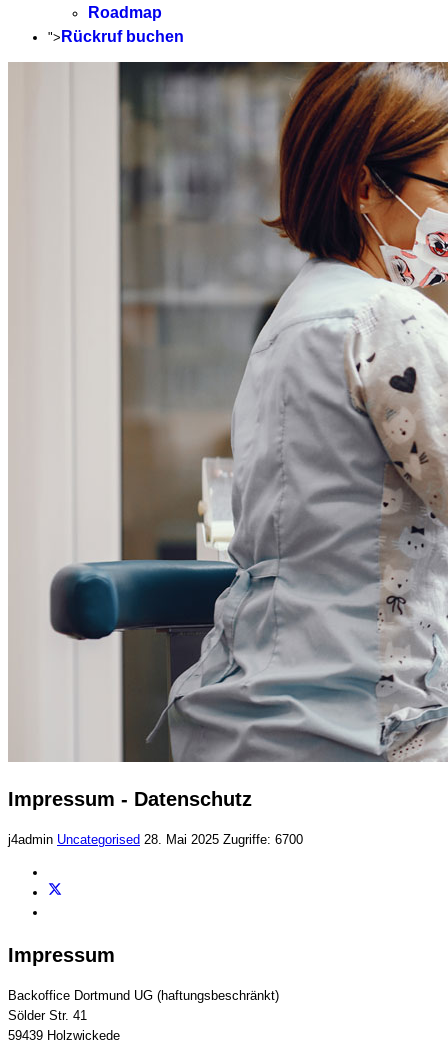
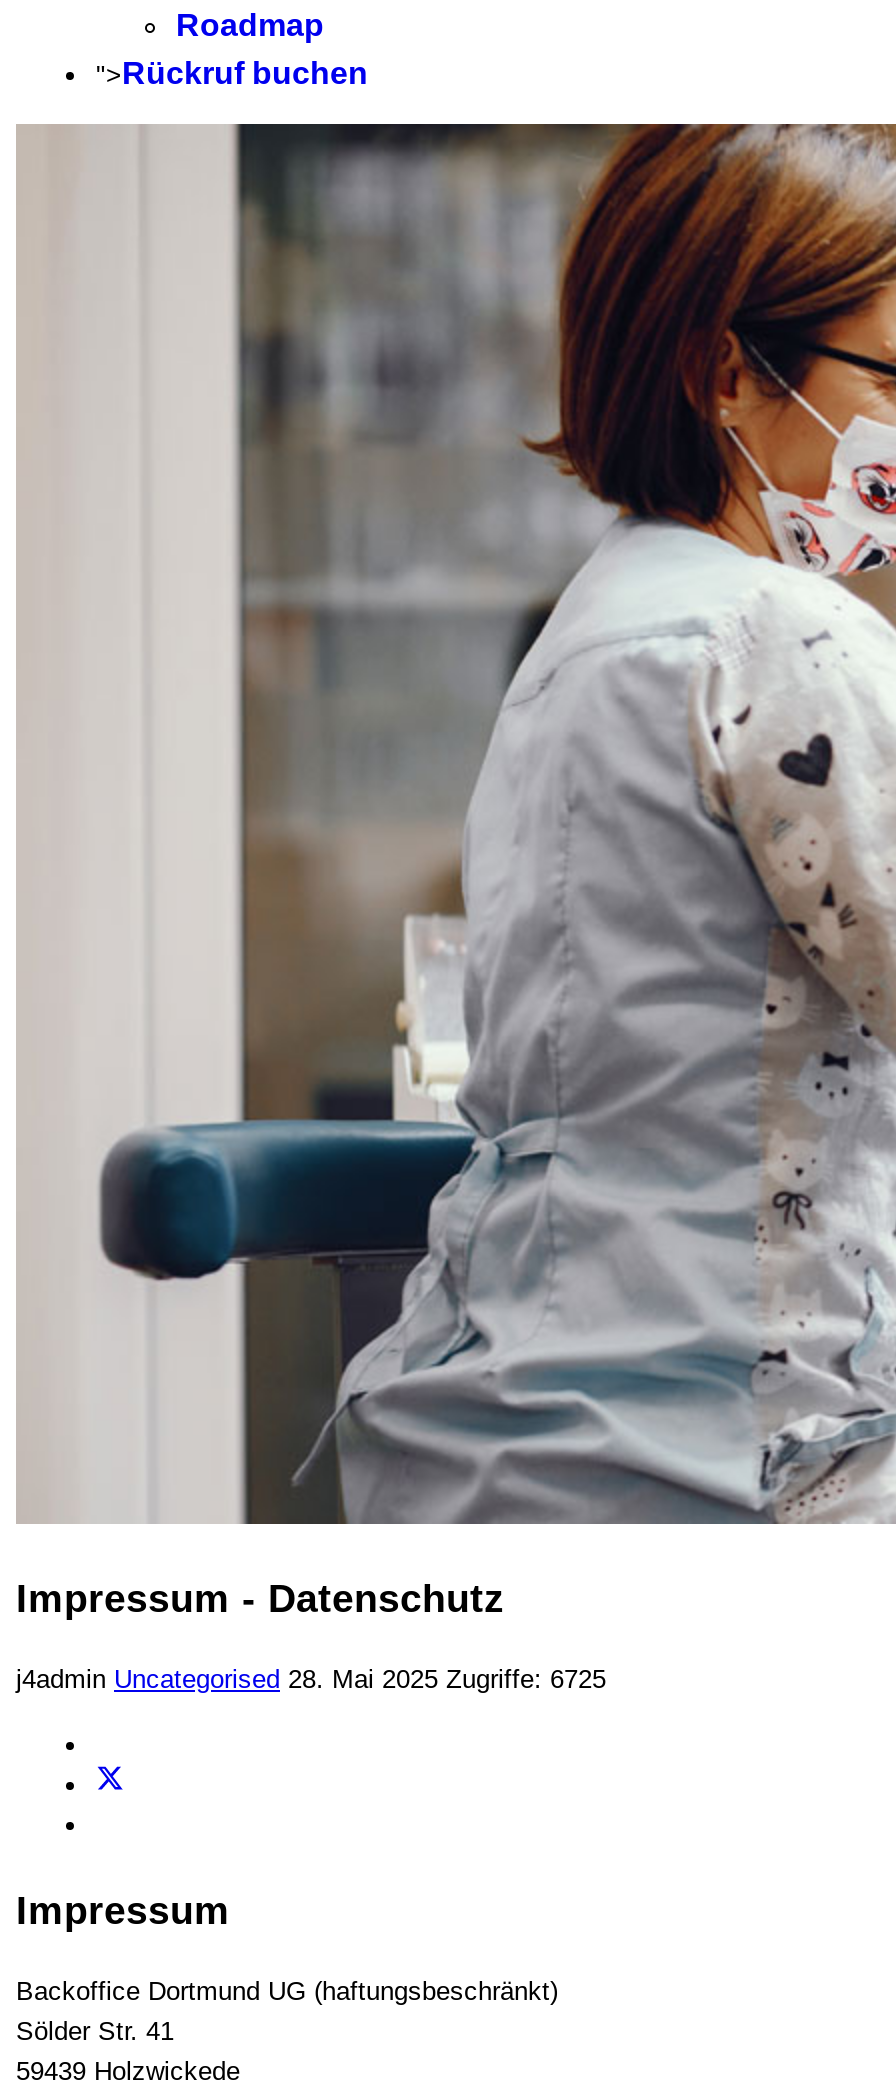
- j4admin Uncategorised 28. Mai 2025 Zugriffe: 6700
+ j4admin Uncategorised 28. Mai 2025 Zugriffe: 6725
